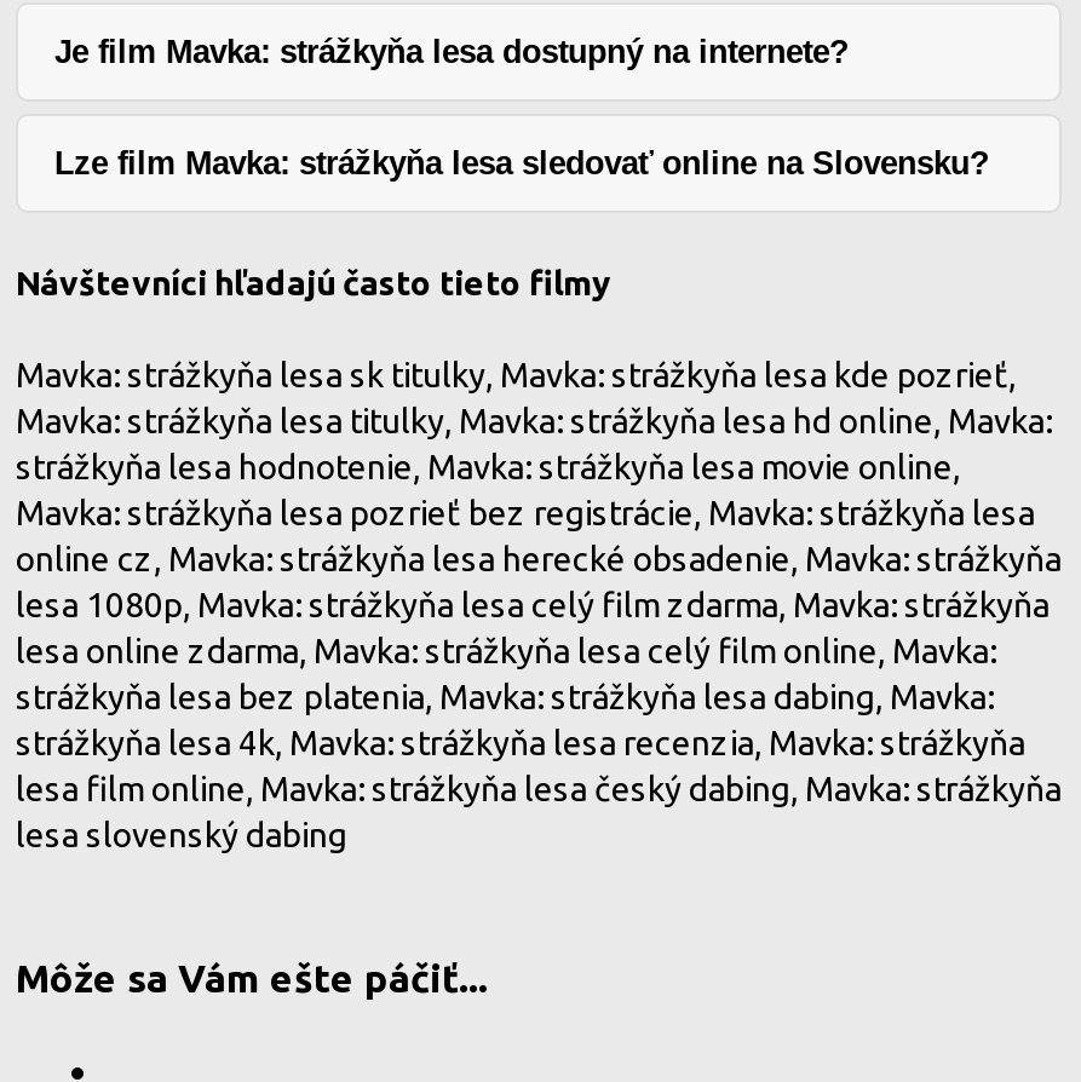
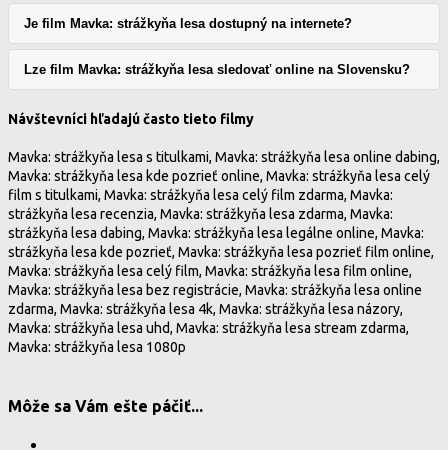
- Mavka: strážkyňa lesa sk titulky, Mavka: strážkyňa lesa kde pozrieť,
- Mavka: strážkyňa lesa titulky, Mavka: strážkyňa lesa hd online, Mavka:
- strážkyňa lesa hodnotenie, Mavka: strážkyňa lesa movie online,
- Mavka: strážkyňa lesa pozrieť bez registrácie, Mavka: strážkyňa lesa
- online cz, Mavka: strážkyňa lesa herecké obsadenie, Mavka: strážkyňa
- lesa 1080p, Mavka: strážkyňa lesa celý film zdarma, Mavka: strážkyňa
- lesa online zdarma, Mavka: strážkyňa lesa celý film online, Mavka:
- strážkyňa lesa bez platenia, Mavka: strážkyňa lesa dabing, Mavka:
- strážkyňa lesa 4k, Mavka: strážkyňa lesa recenzia, Mavka: strážkyňa
- lesa film online, Mavka: strážkyňa lesa český dabing, Mavka: strážkyňa
- lesa slovenský dabing
+ Mavka: strážkyňa lesa s titulkami, Mavka: strážkyňa lesa online dabing,
+ Mavka: strážkyňa lesa kde pozrieť online, Mavka: strážkyňa lesa celý
+ film s titulkami, Mavka: strážkyňa lesa celý film zdarma, Mavka:
+ strážkyňa lesa recenzia, Mavka: strážkyňa lesa zdarma, Mavka:
+ strážkyňa lesa dabing, Mavka: strážkyňa lesa legálne online, Mavka:
+ strážkyňa lesa kde pozrieť, Mavka: strážkyňa lesa pozrieť film online,
+ Mavka: strážkyňa lesa celý film, Mavka: strážkyňa lesa film online,
+ Mavka: strážkyňa lesa bez registrácie, Mavka: strážkyňa lesa online
+ zdarma, Mavka: strážkyňa lesa 4k, Mavka: strážkyňa lesa názory,
+ Mavka: strážkyňa lesa uhd, Mavka: strážkyňa lesa stream zdarma,
+ Mavka: strážkyňa lesa 1080p
